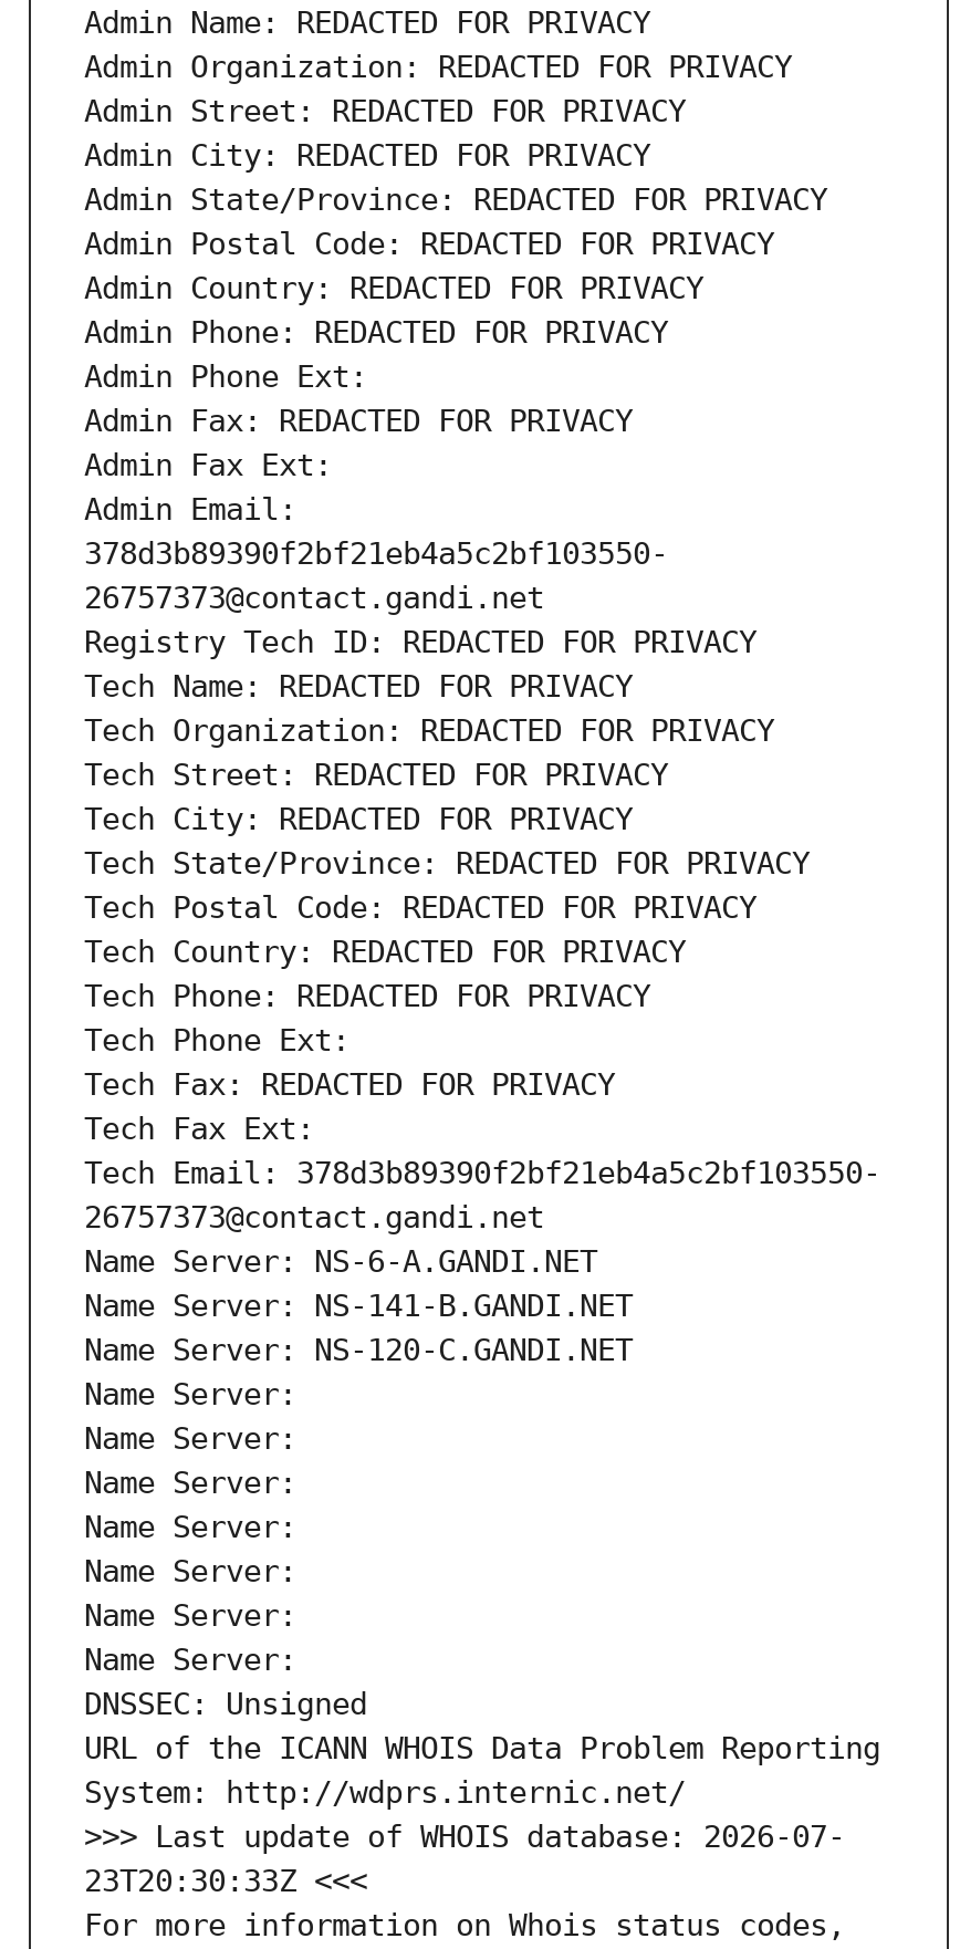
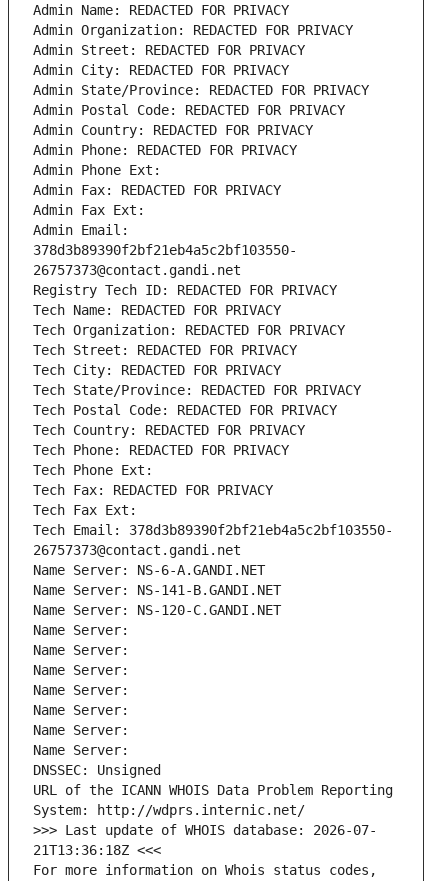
- 23T20:30:33Z <<<
+ 21T13:36:18Z <<<
